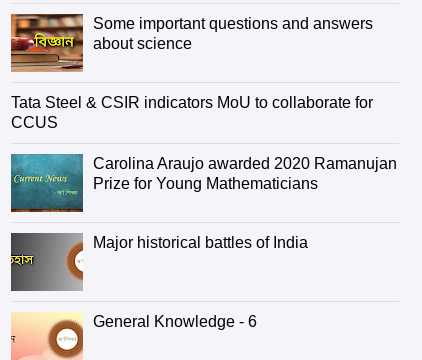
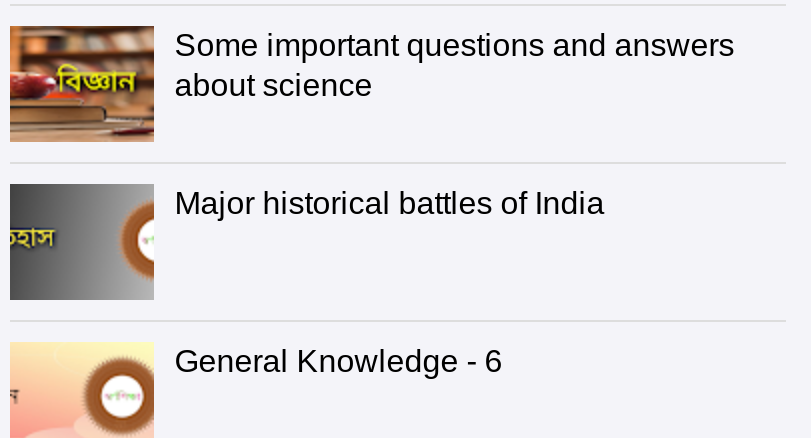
- [image]
- Tata Steel & CSIR indicators MoU to collaborate for
- CCUS
- Carolina Araujo awarded 2020 Ramanujan
- Prize for Young Mathematicians
